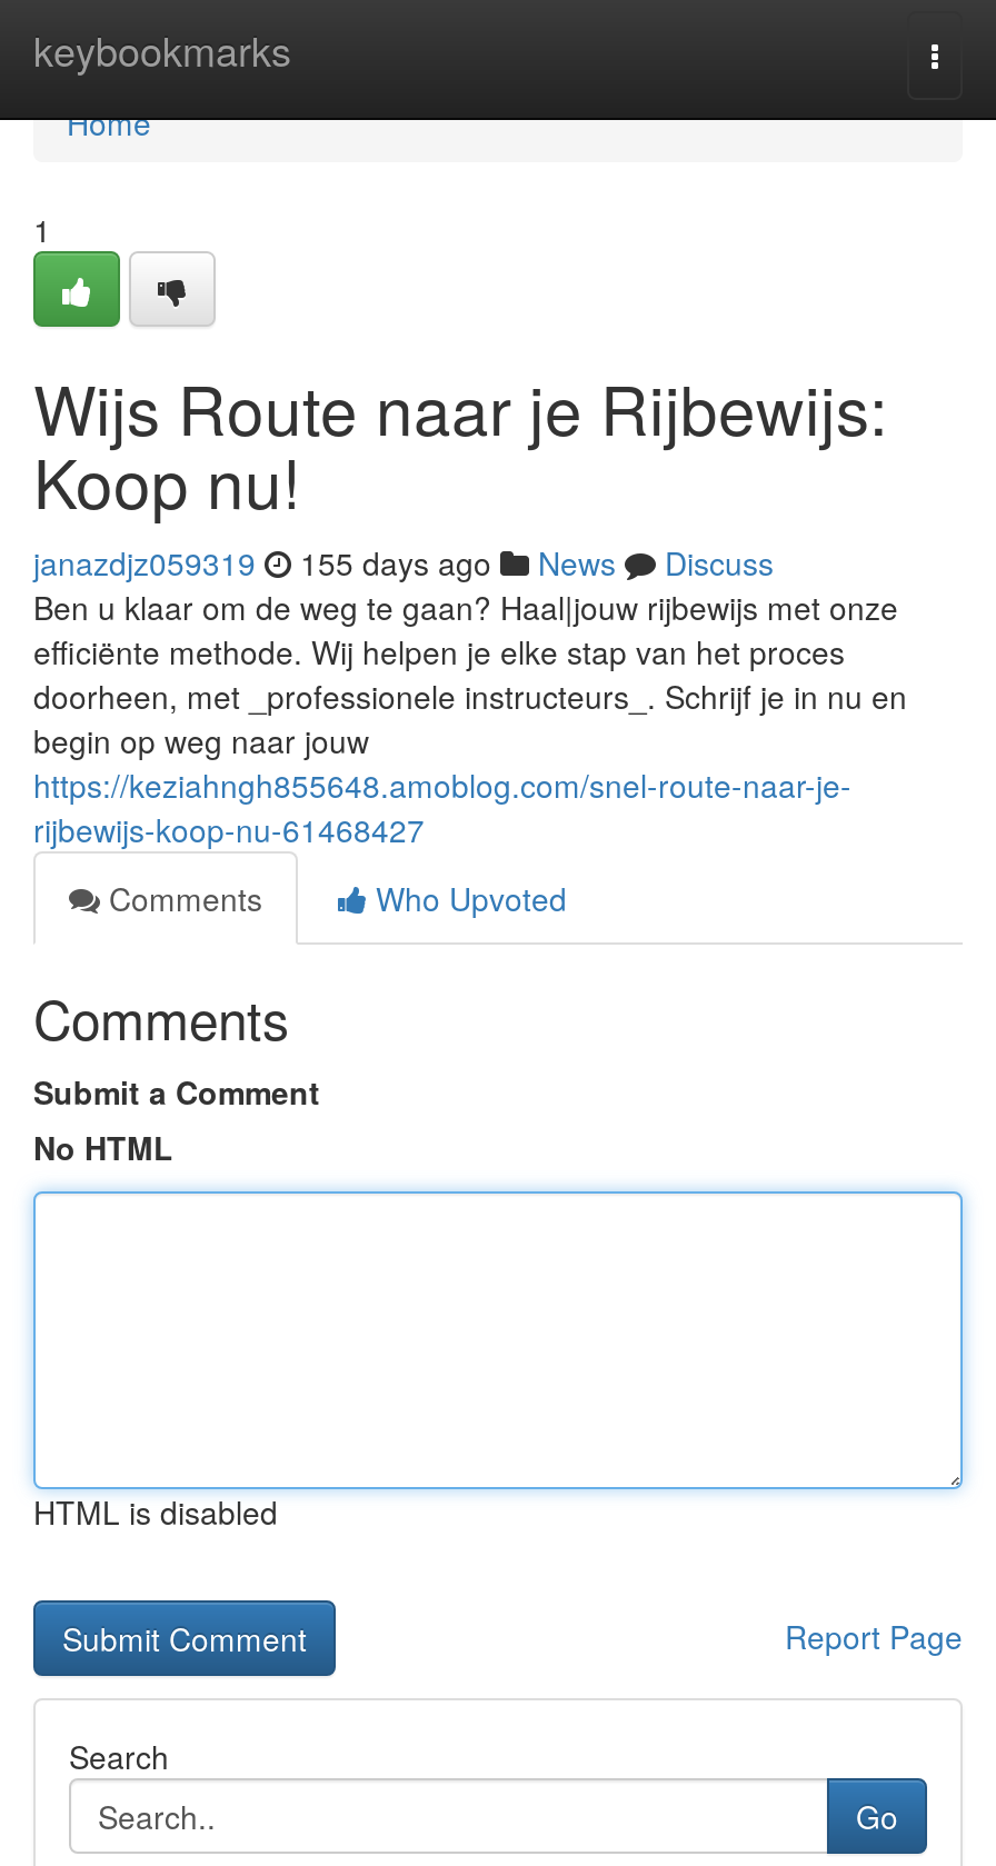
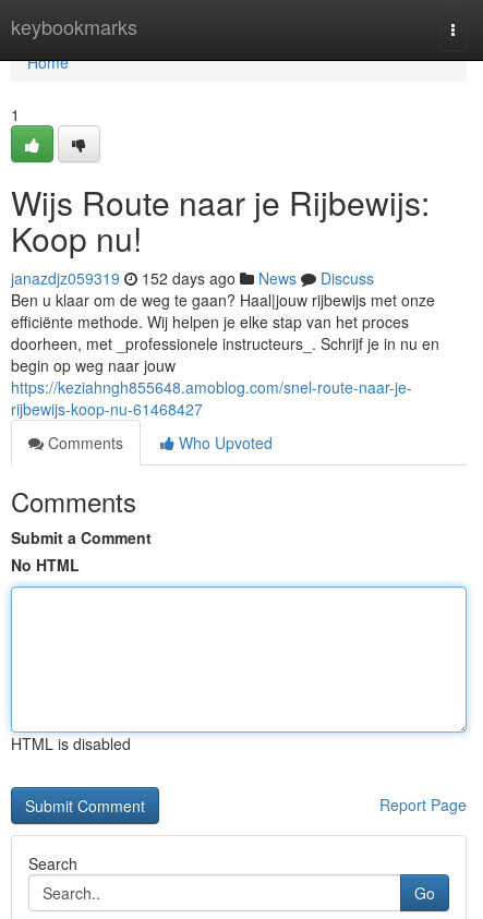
- janazdjz059319 155 days ago News Discuss
+ janazdjz059319 152 days ago News Discuss
